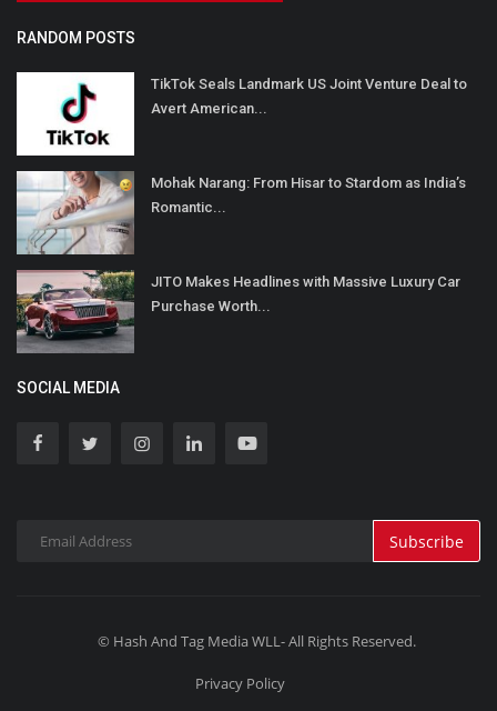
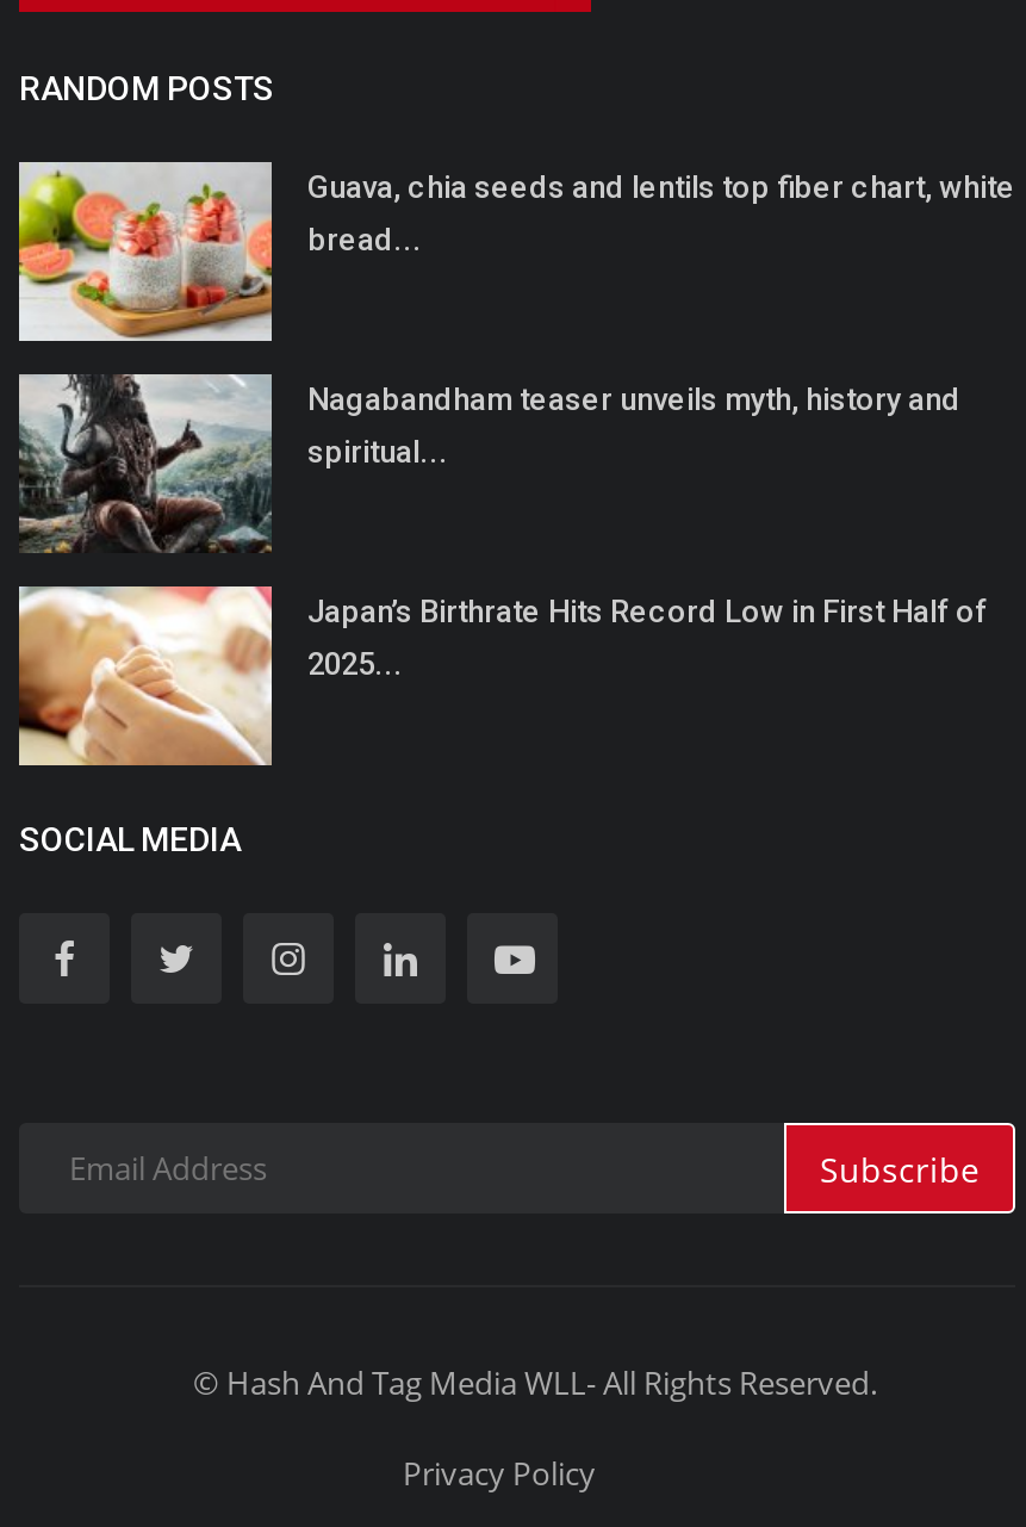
- [image]
- TikTok Seals Landmark US Joint Venture Deal to
+ [image]
+ Guava, chia seeds and lentils top fiber chart, white

- Avert American...
+ bread...

- [image]
- Mohak Narang: From Hisar to Stardom as India’s
+ [image]
+ Nagabandham teaser unveils myth, history and

- Romantic...
+ spiritual...

- [image]
- JITO Makes Headlines with Massive Luxury Car
+ [image]
+ Japan’s Birthrate Hits Record Low in First Half of

- Purchase Worth...
+ 2025...
